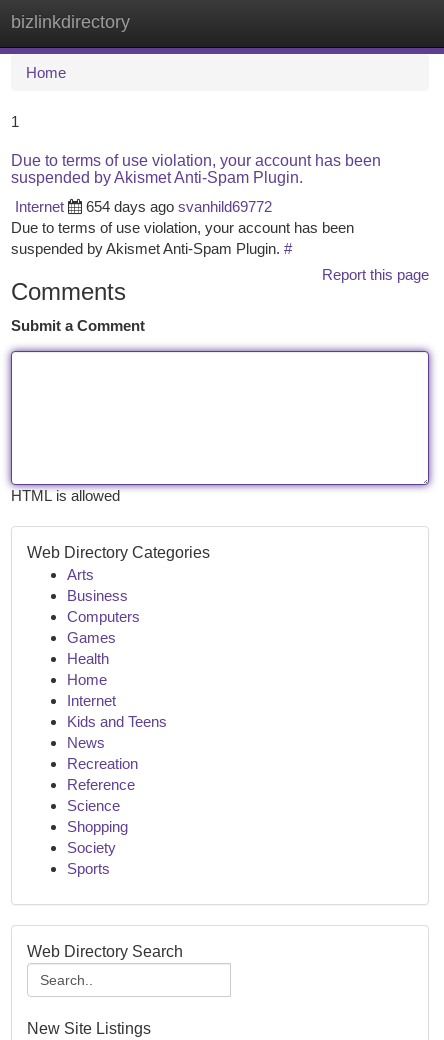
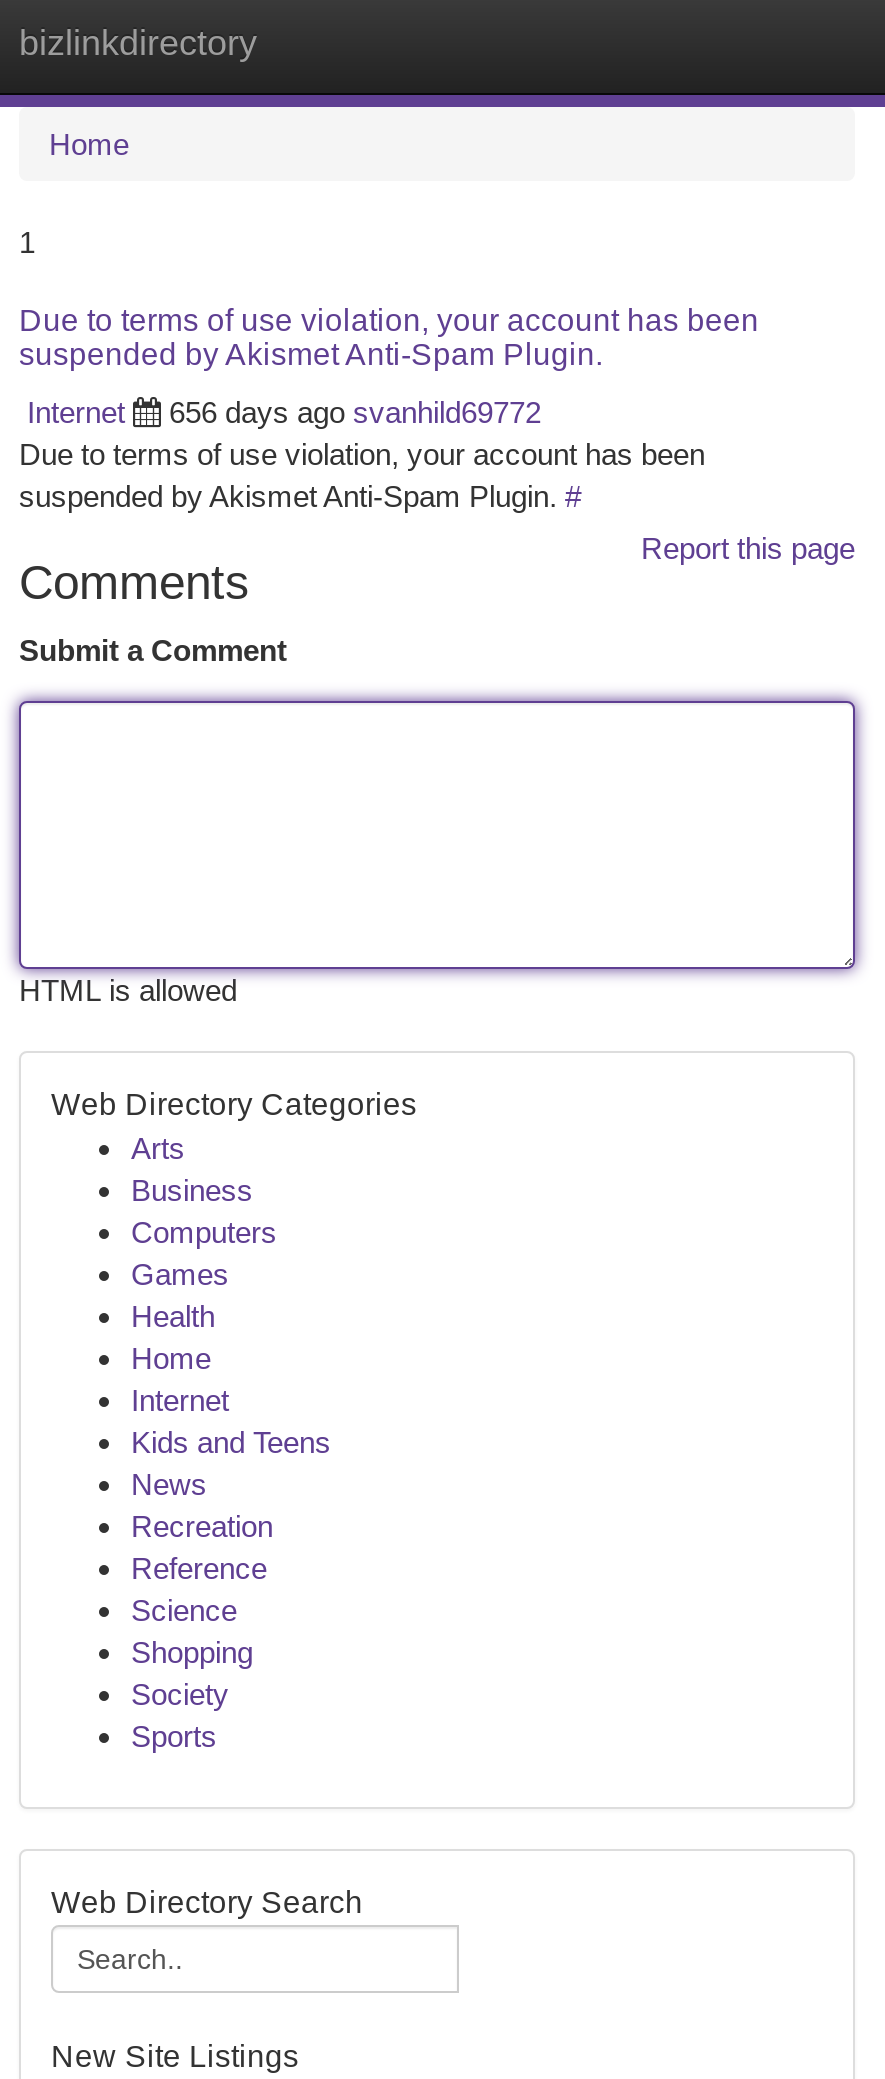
- 654 days ago svanhild69772
+ 656 days ago svanhild69772
